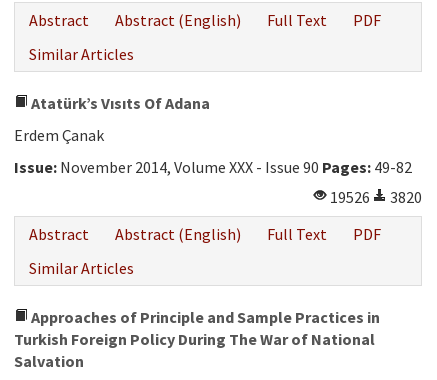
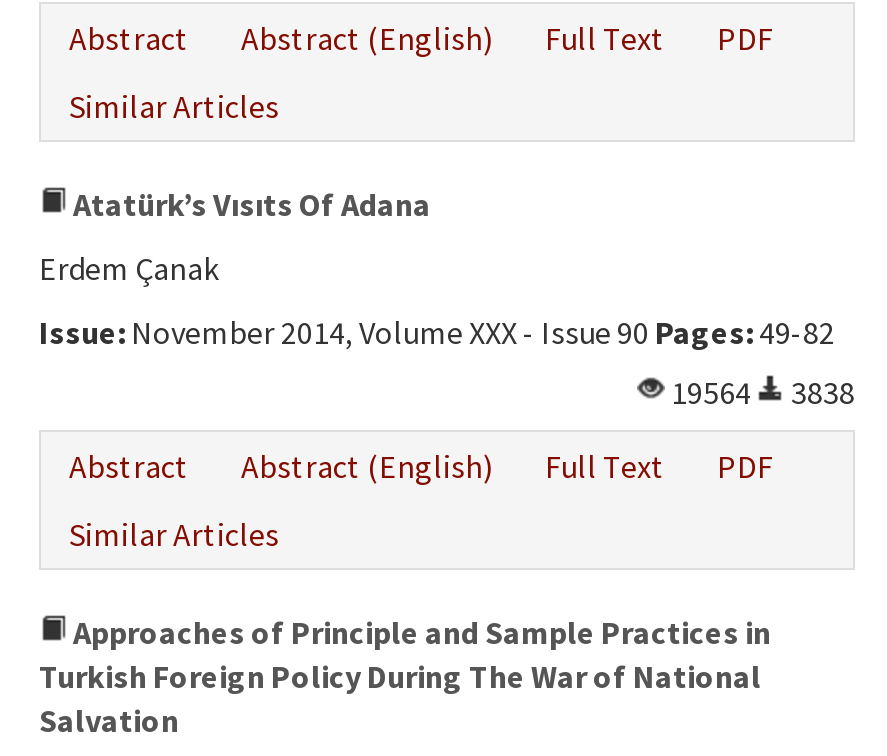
- 19526
+ 19564

- 3820
+ 3838
